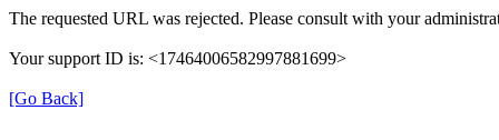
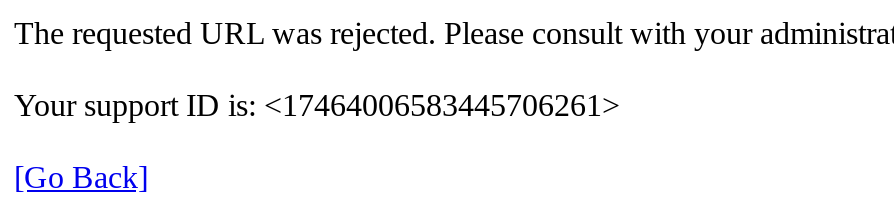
- Your support ID is: <17464006582997881699>
+ Your support ID is: <17464006583445706261>
